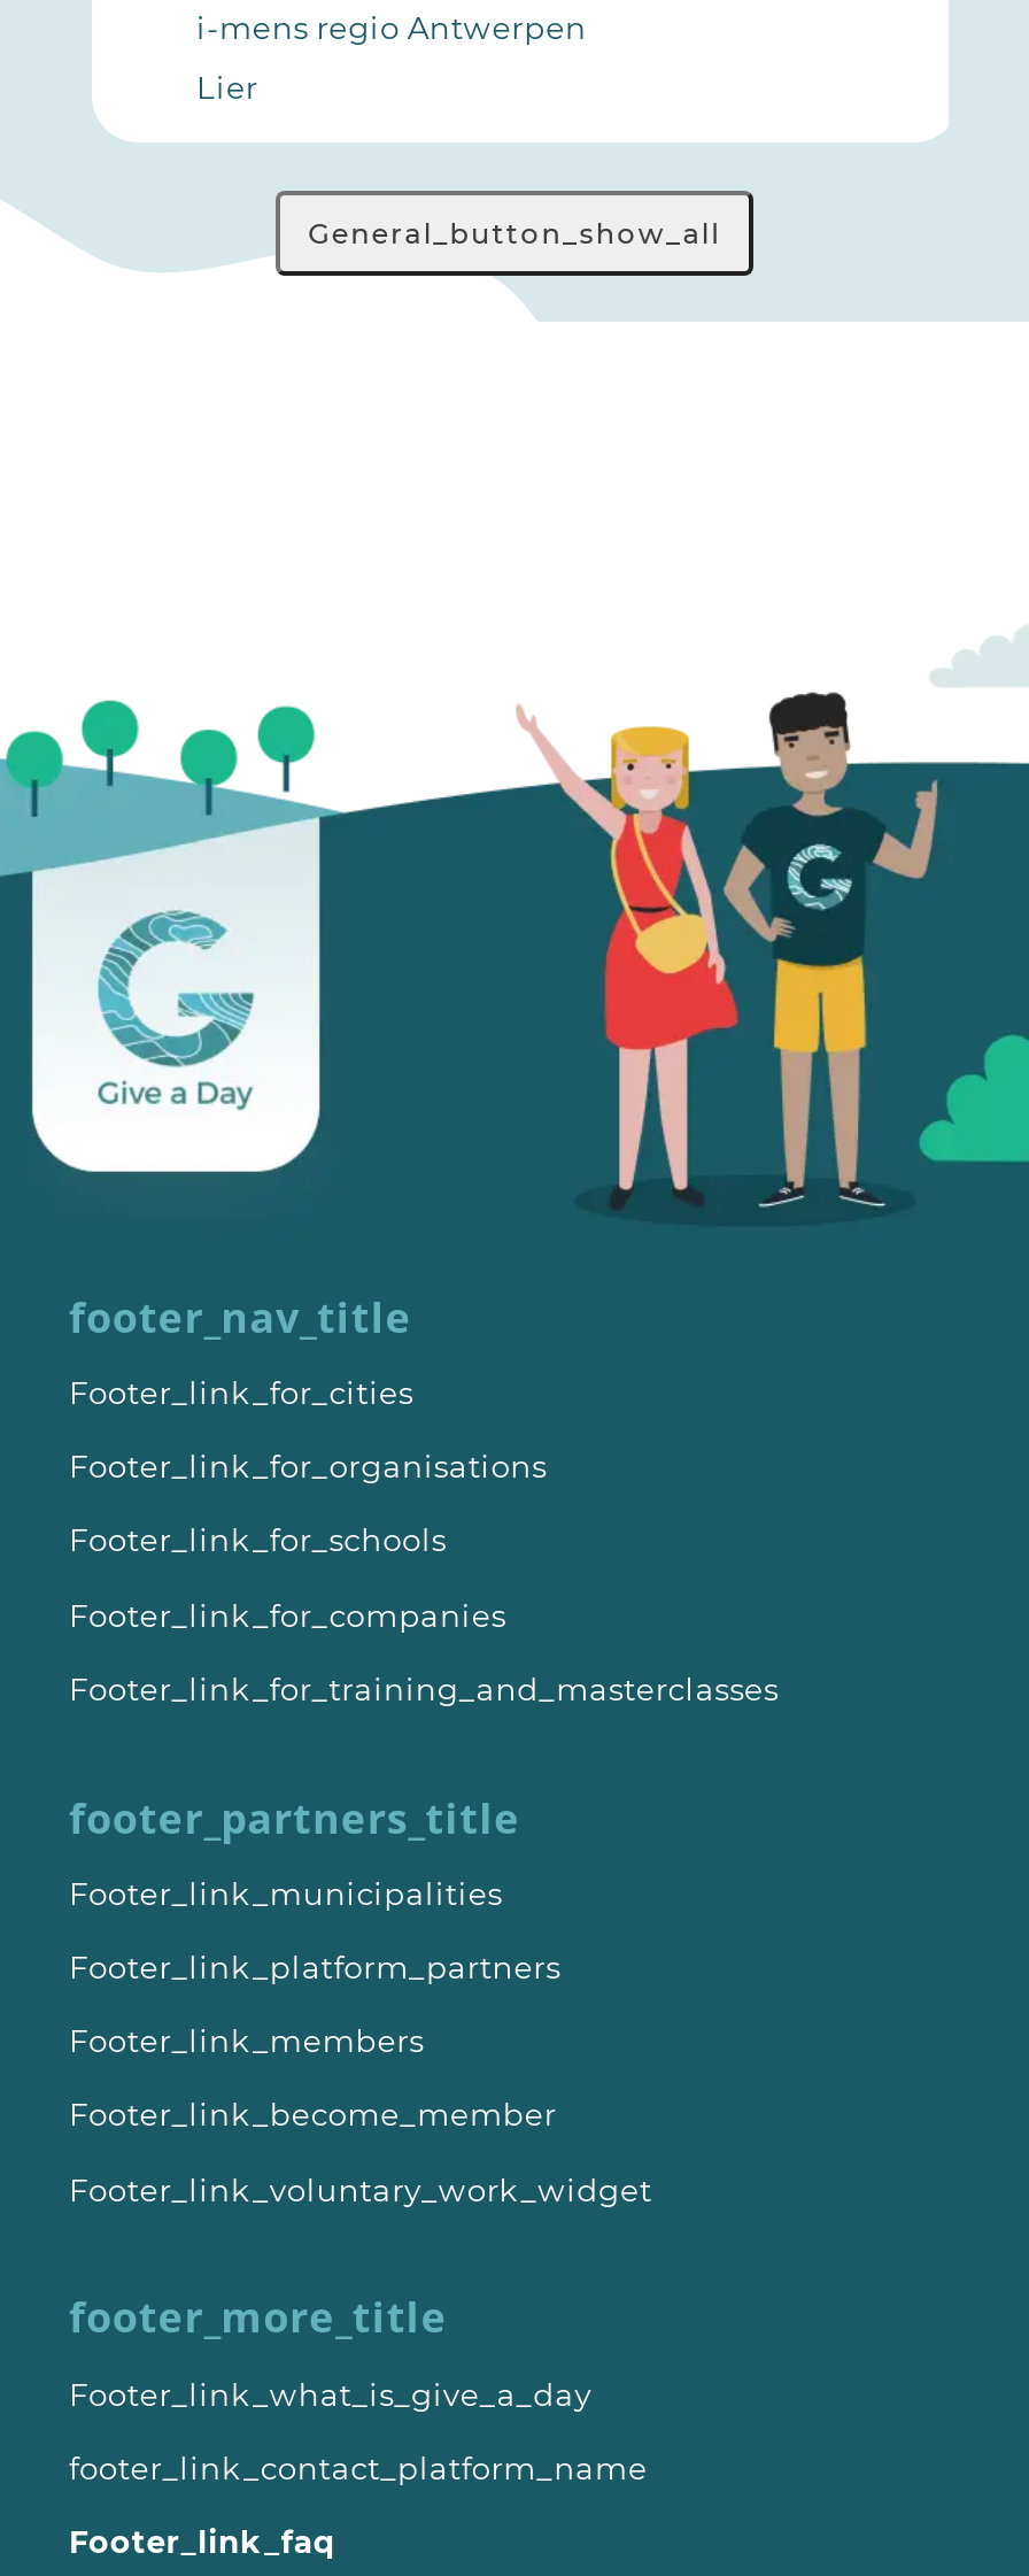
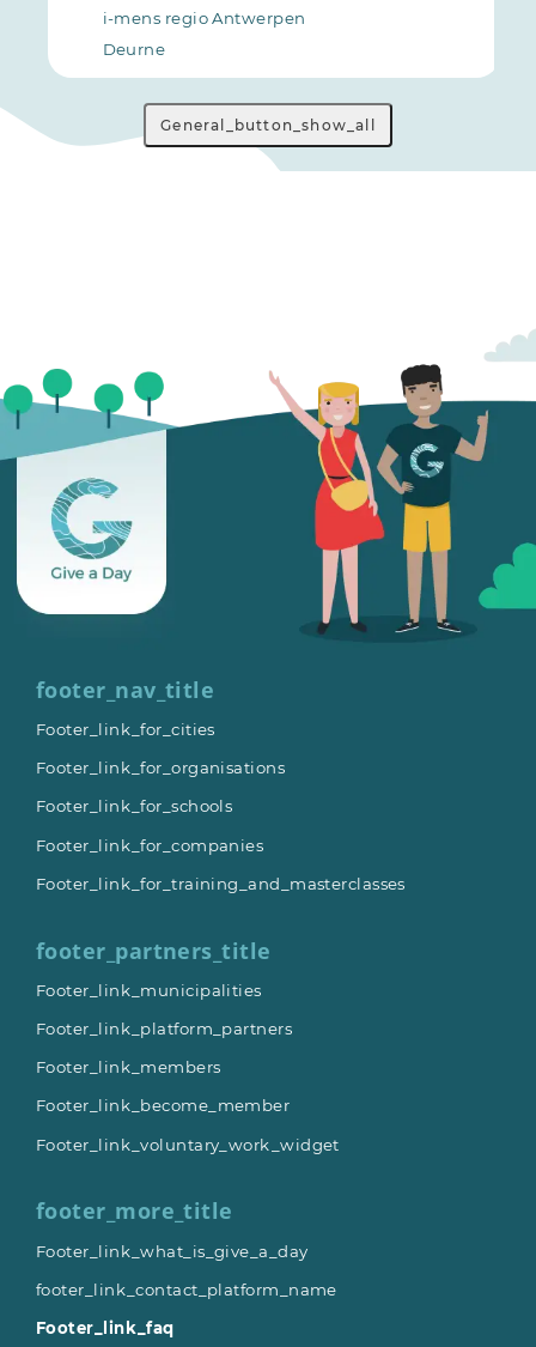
- Lier
+ Deurne
